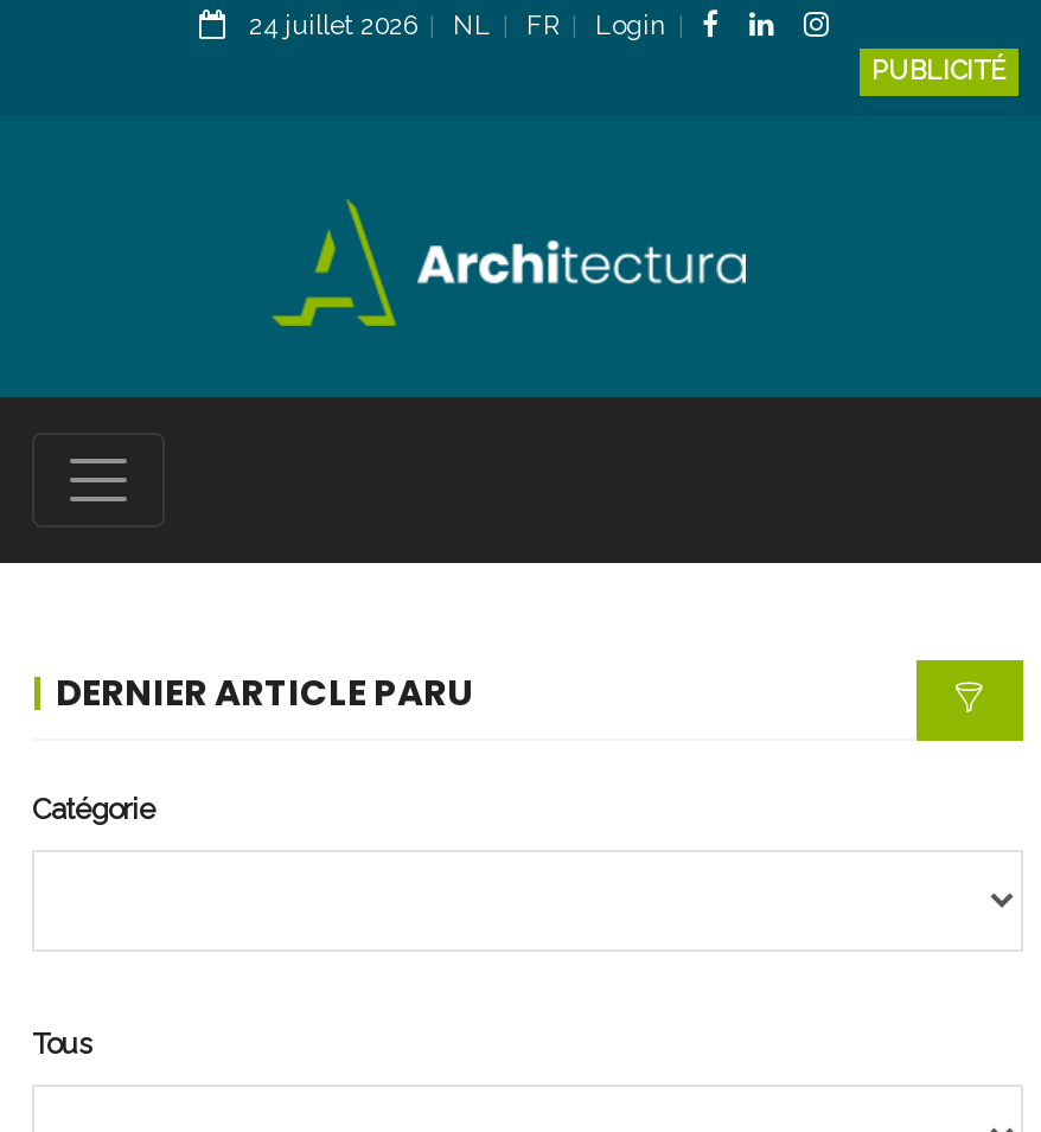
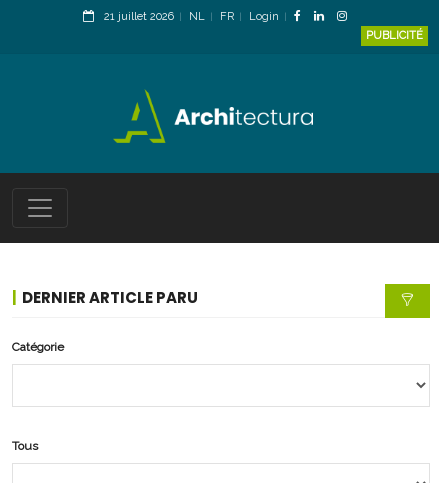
- 24 juillet 2026 NL FR Login
+ 21 juillet 2026 NL FR Login
